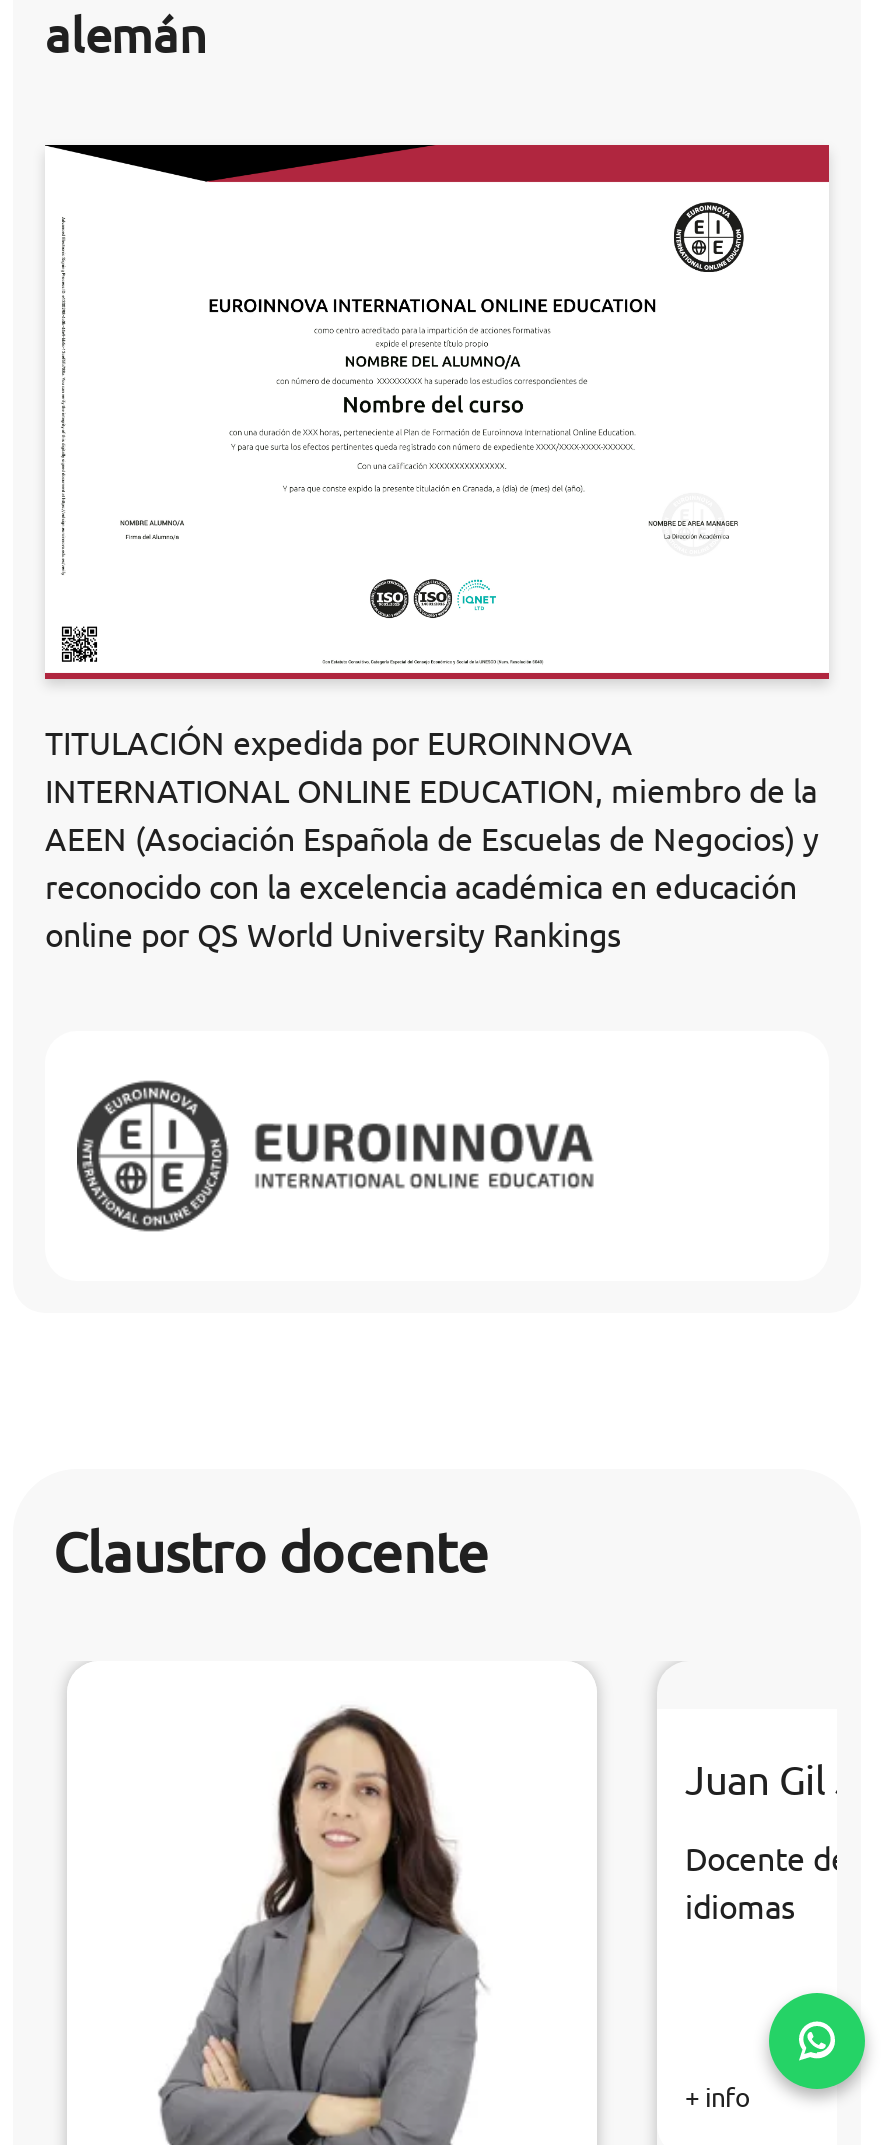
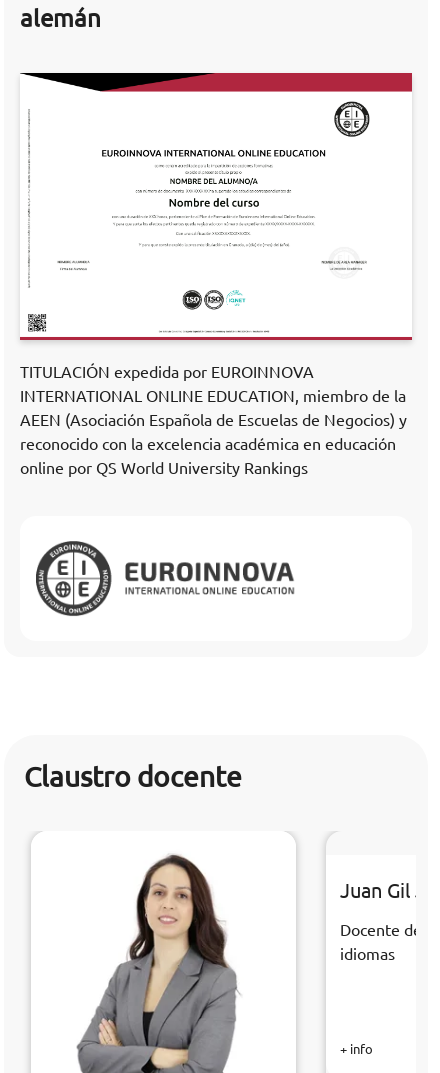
- [image]
